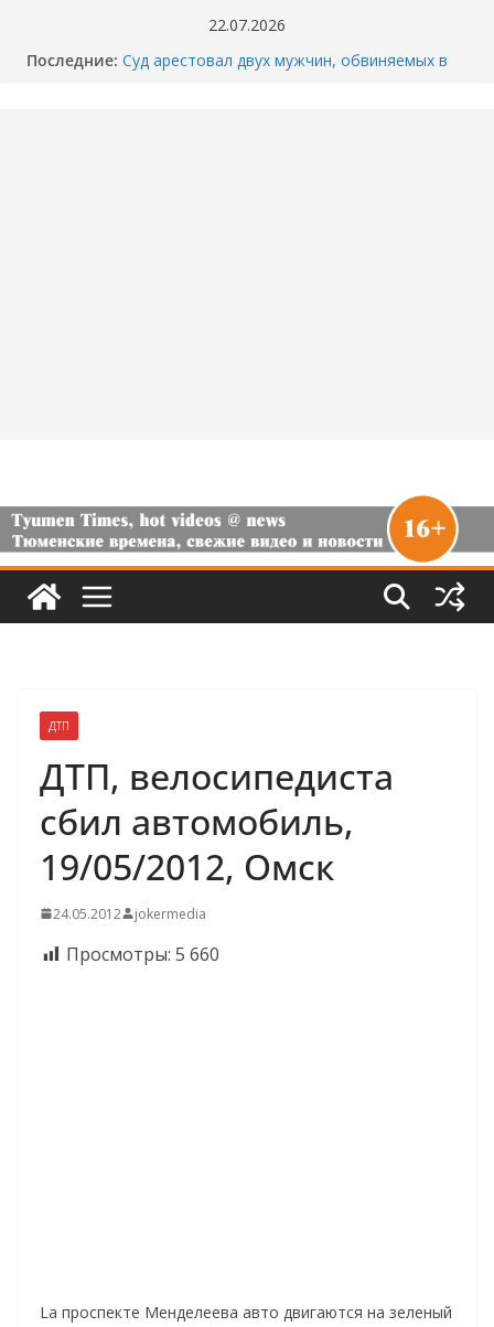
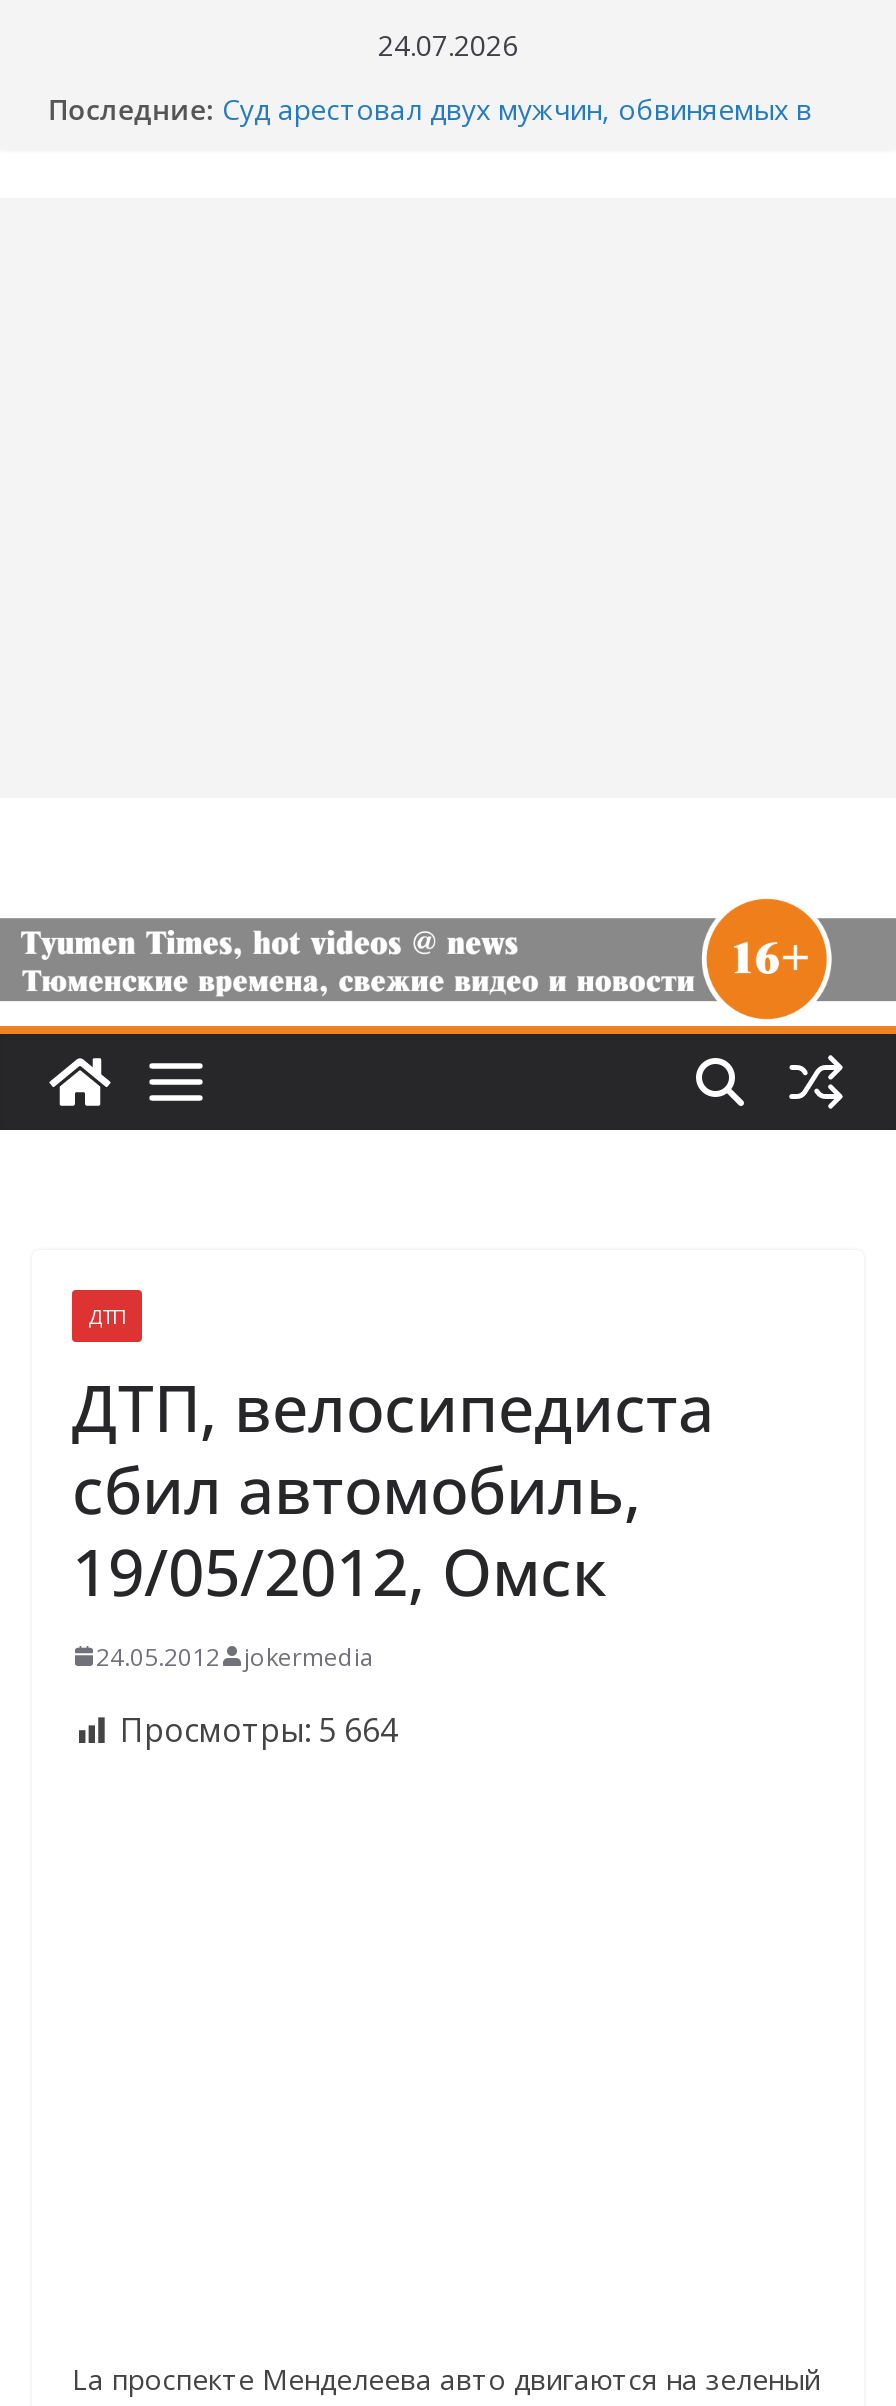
- 22.07.2026
+ 24.07.2026

- Просмотры: 5 660
+ Просмотры: 5 664
